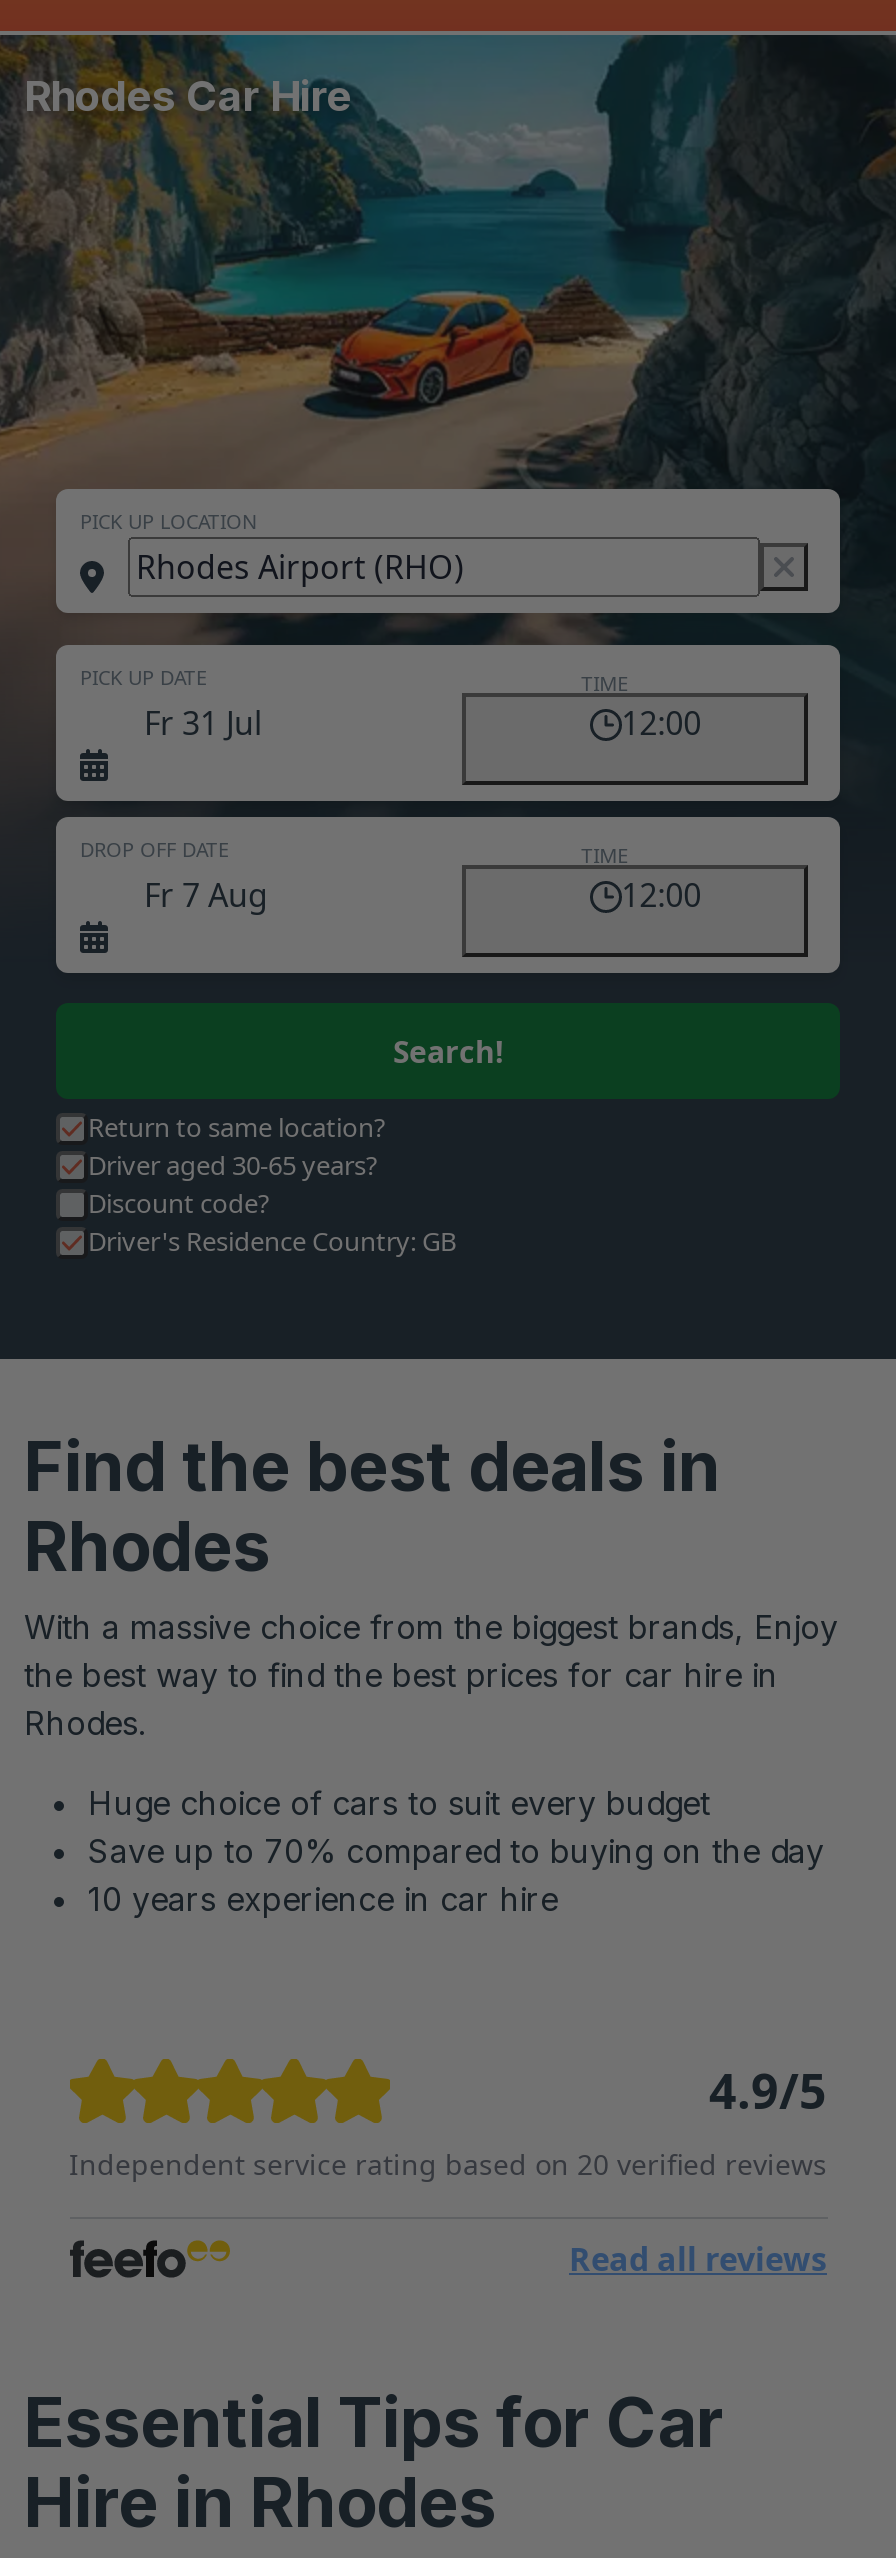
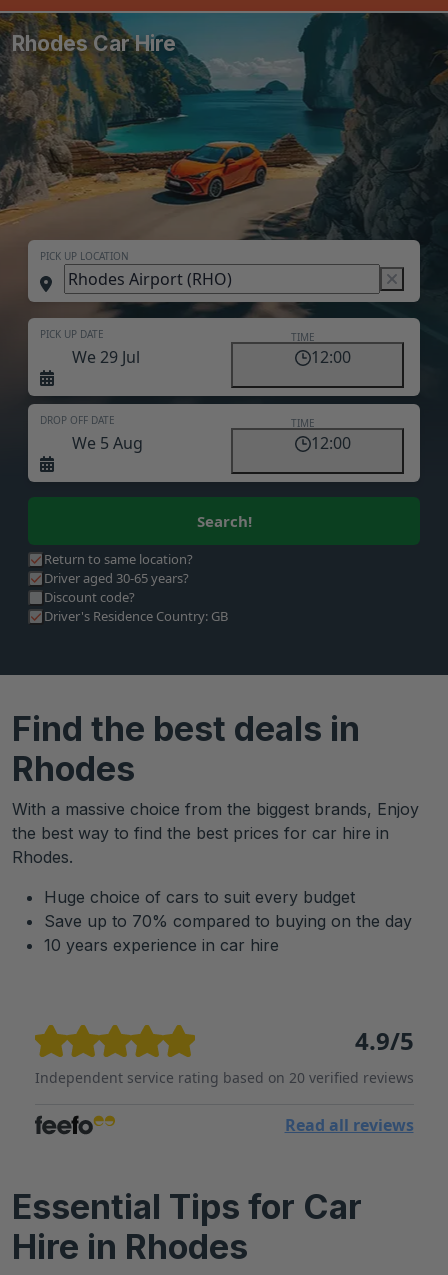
- Fr 31 Jul
+ We 29 Jul

- Fr 7 Aug
+ We 5 Aug
